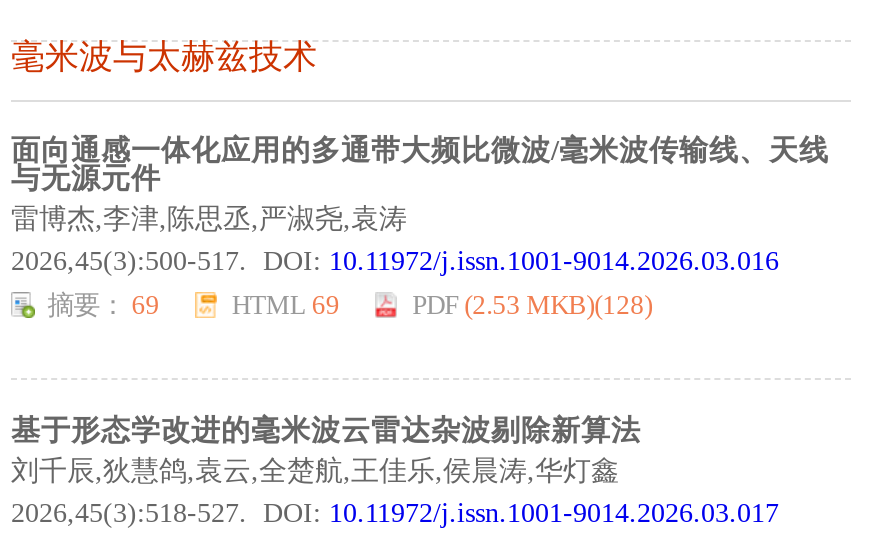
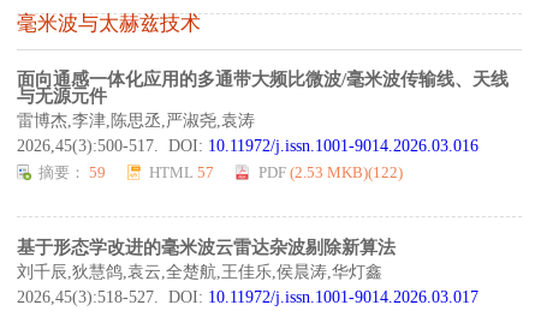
- 摘要：69
+ 摘要：59

- HTML 69
+ HTML 57

- PDF (2.53 MKB)(128)
+ PDF (2.53 MKB)(122)
